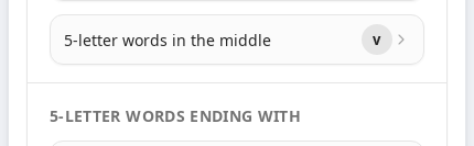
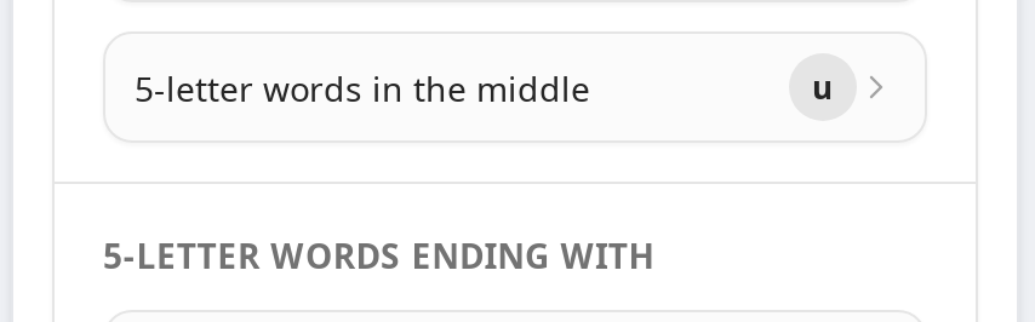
- v
+ u
